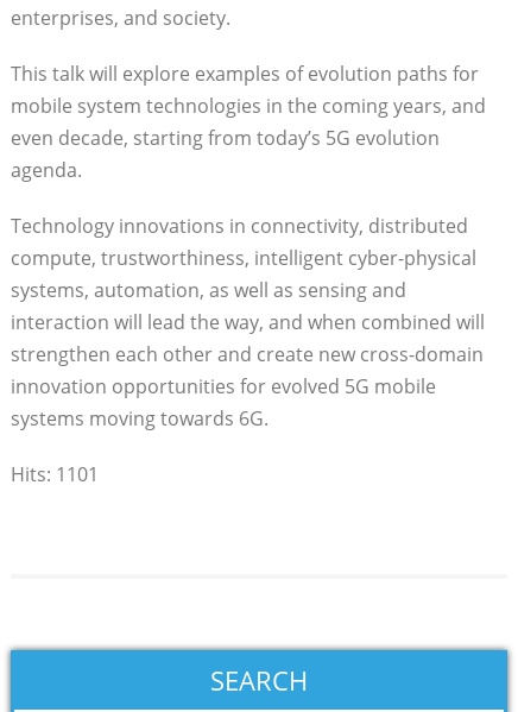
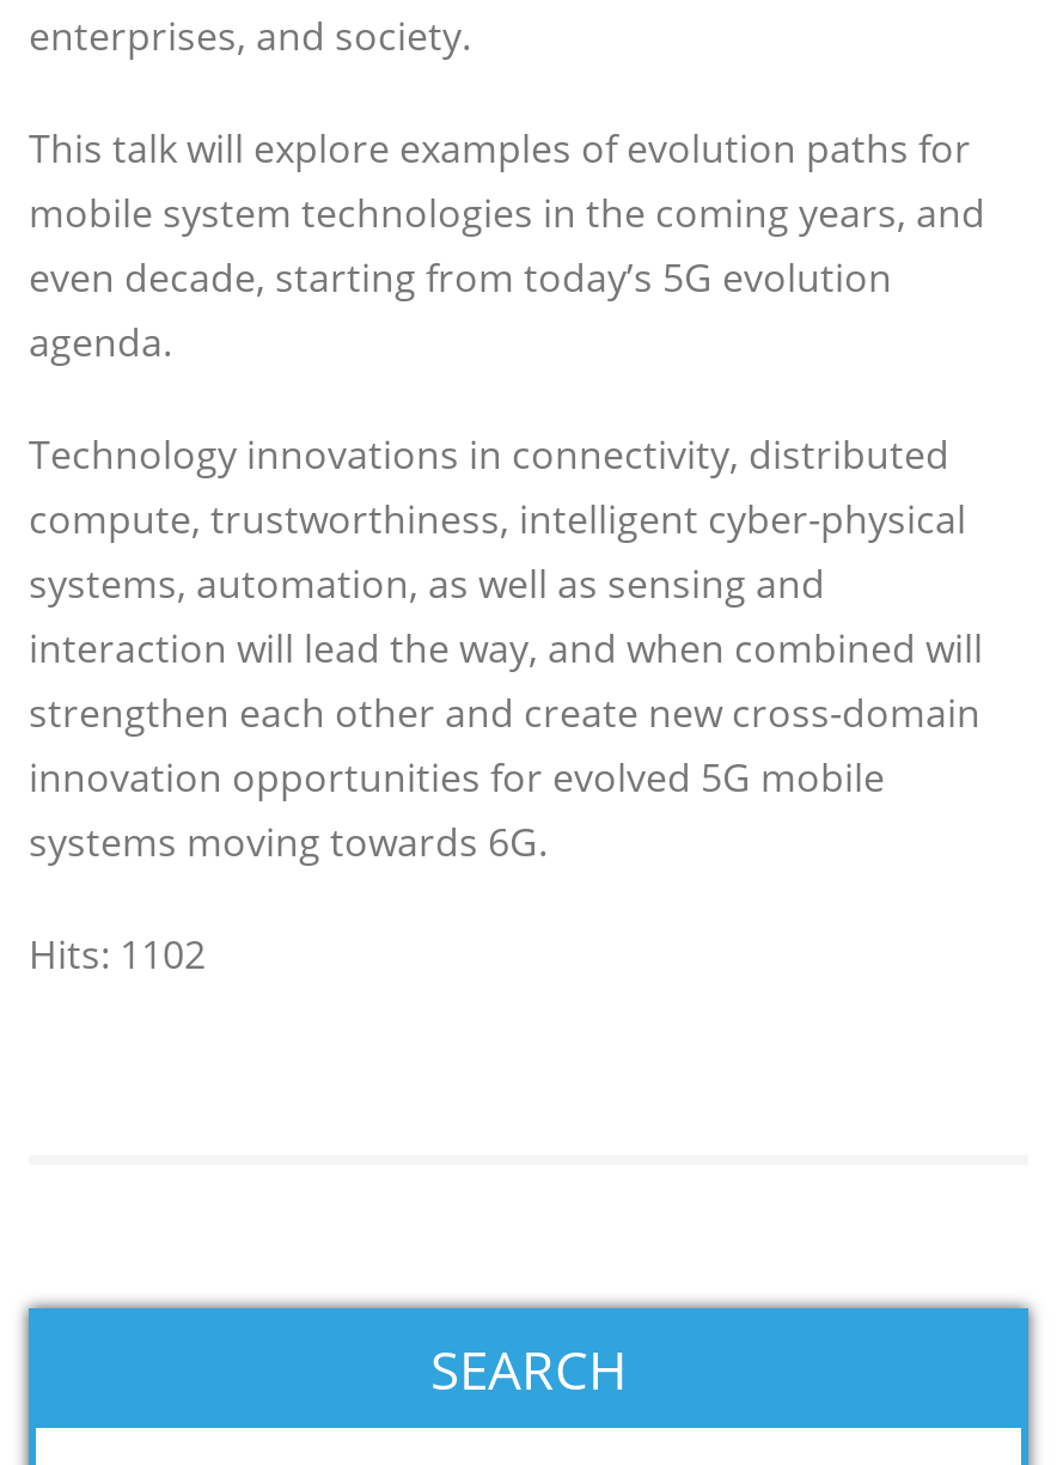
- Hits: 1101
+ Hits: 1102
